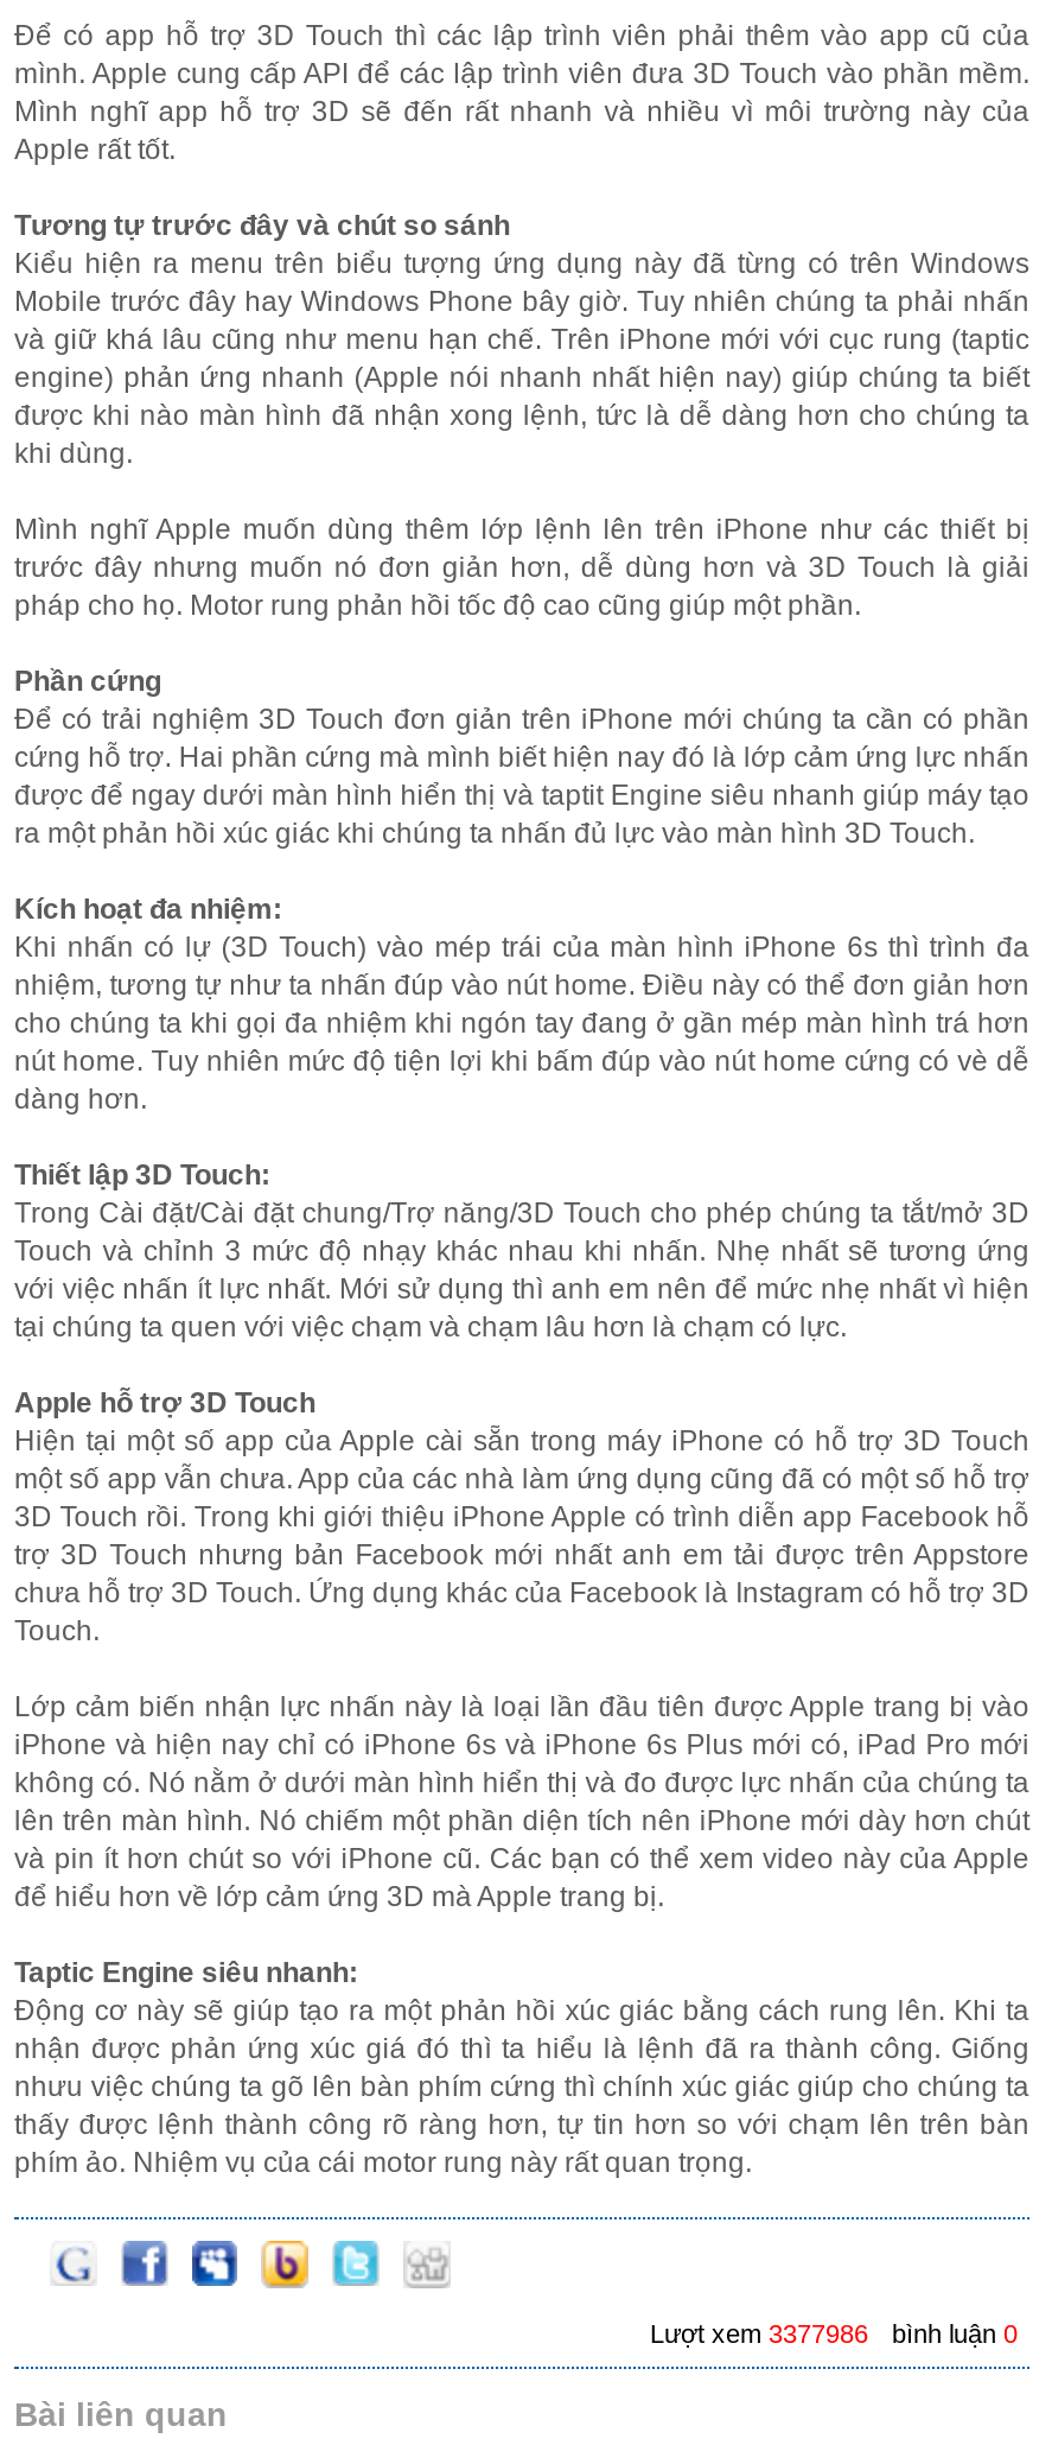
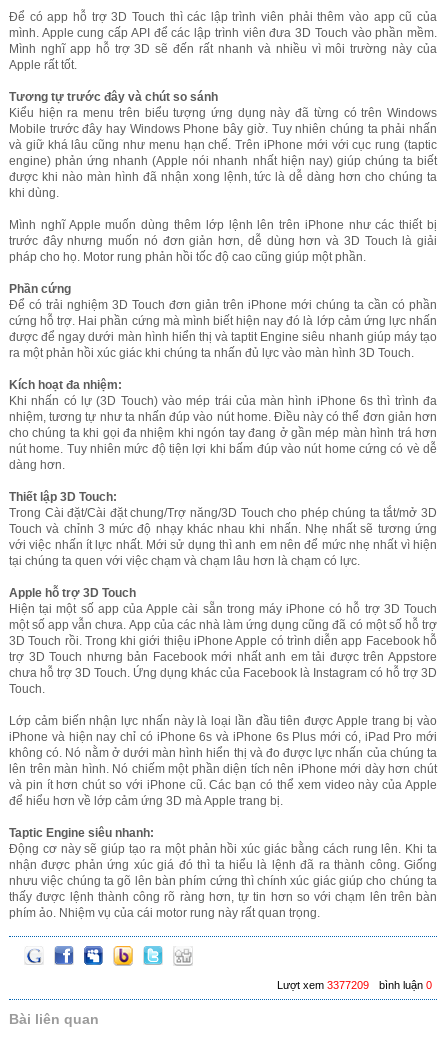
- Lượt xem 3377986 bình luận 0
+ Lượt xem 3377209 bình luận 0
